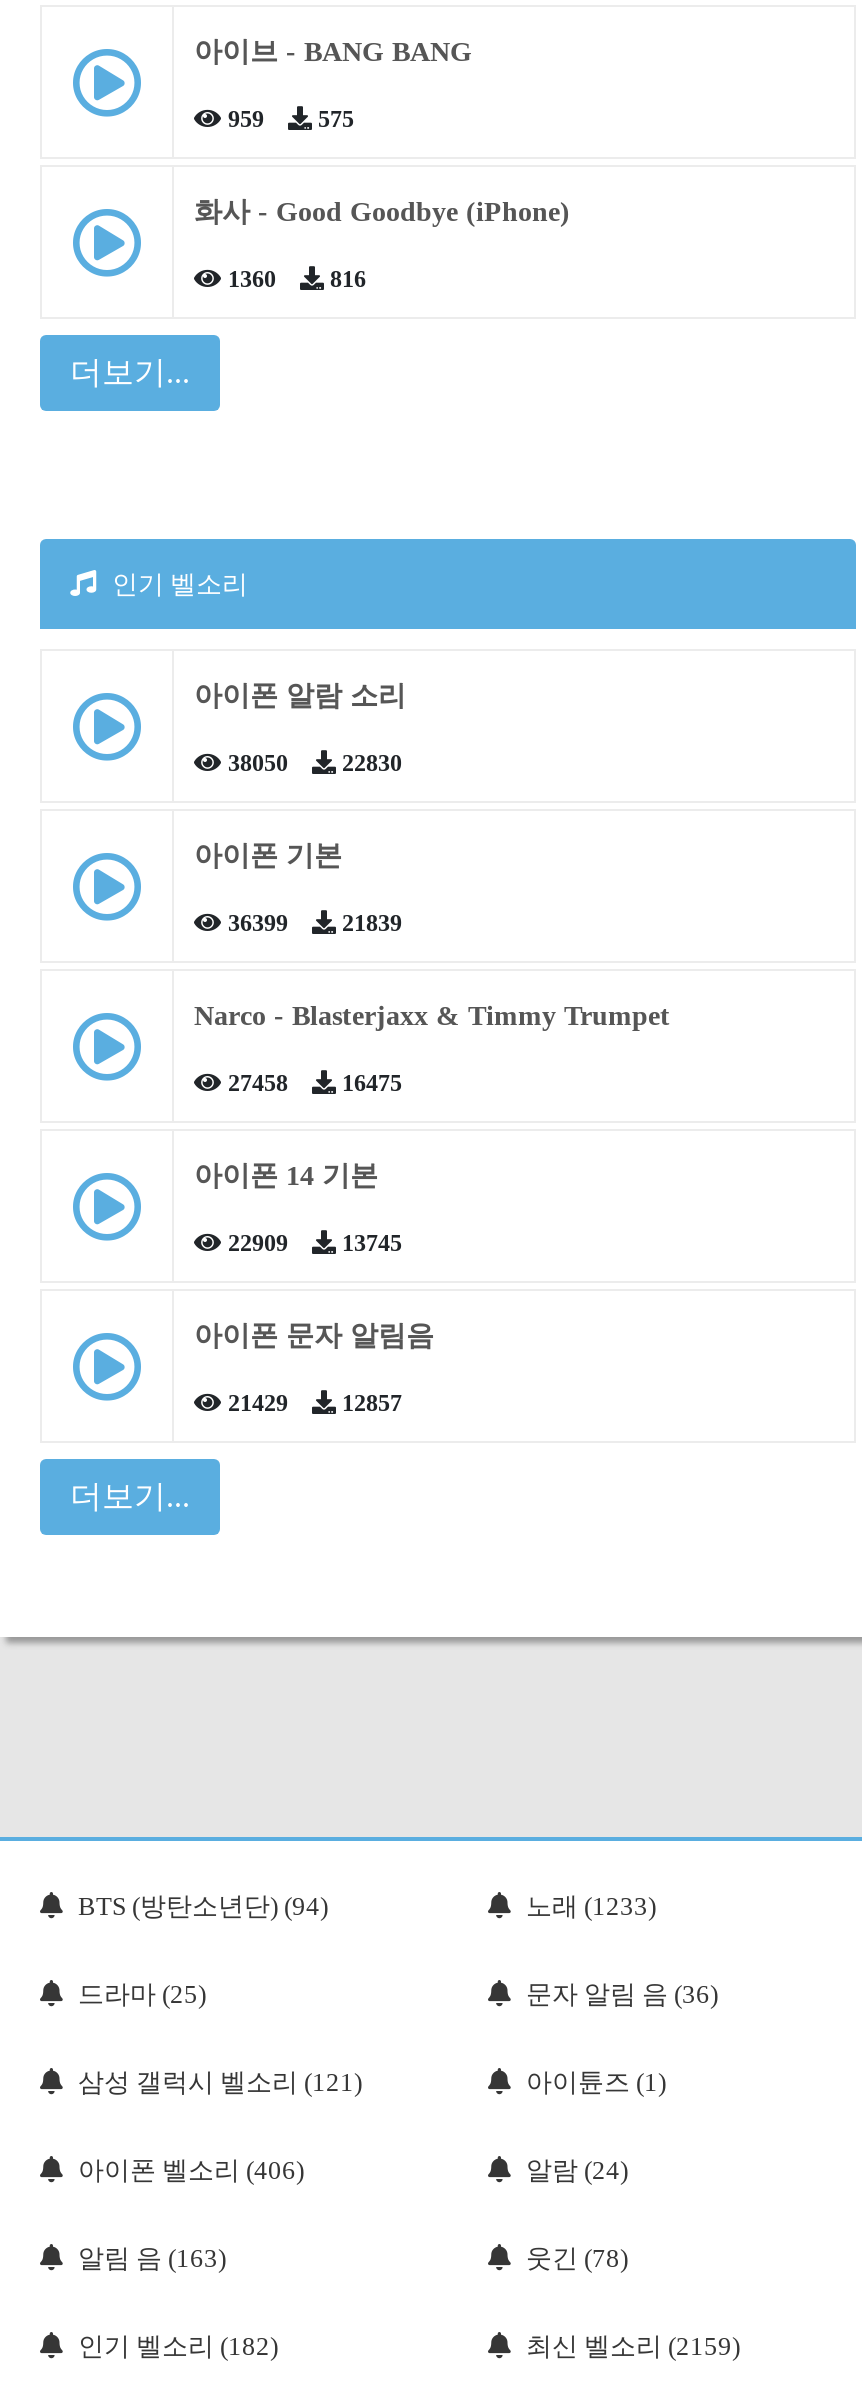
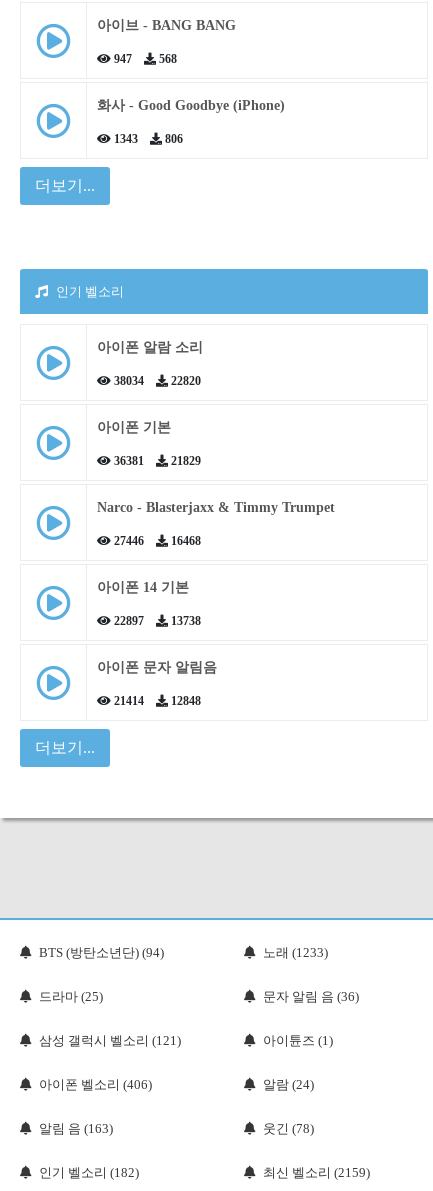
- 959
+ 947

- 575
+ 568

- 1360
+ 1343

- 816
+ 806

- 38050
+ 38034

- 22830
+ 22820

- 36399
+ 36381

- 21839
+ 21829

- 27458
+ 27446

- 16475
+ 16468

- 22909
+ 22897

- 13745
+ 13738

- 21429
+ 21414

- 12857
+ 12848
